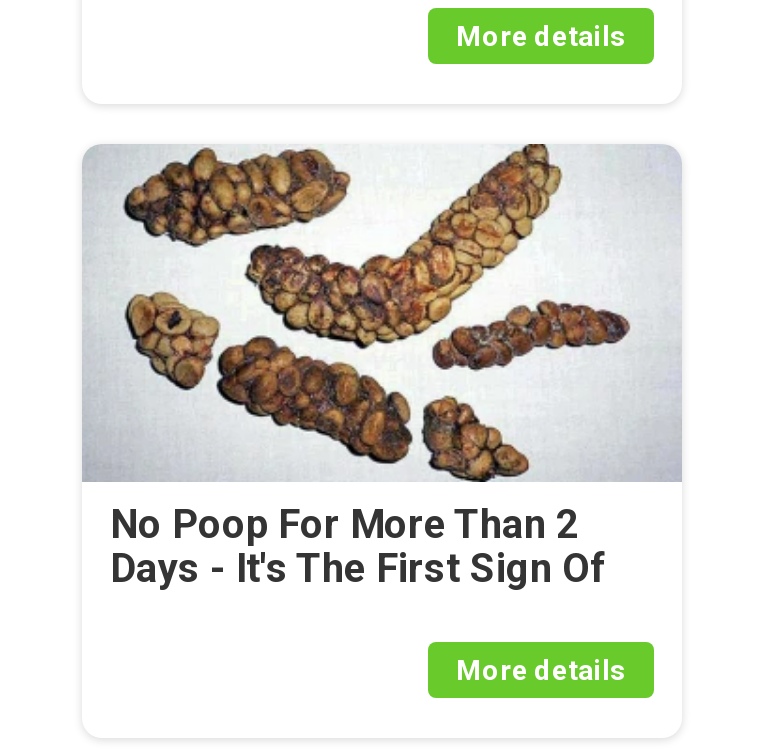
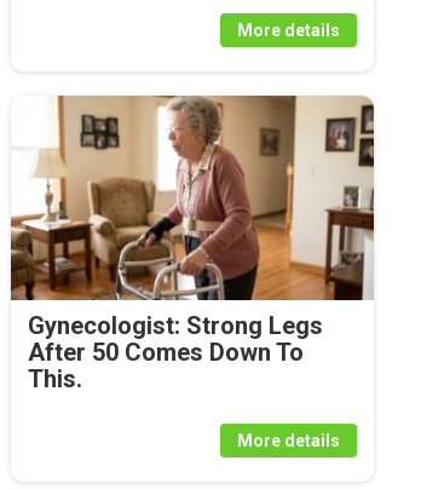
- [image]
- No Poop For More Than 2
- Days - It's The First Sign Of
+ [image]
+ Gynecologist: Strong Legs
+ After 50 Comes Down To
+ This.
